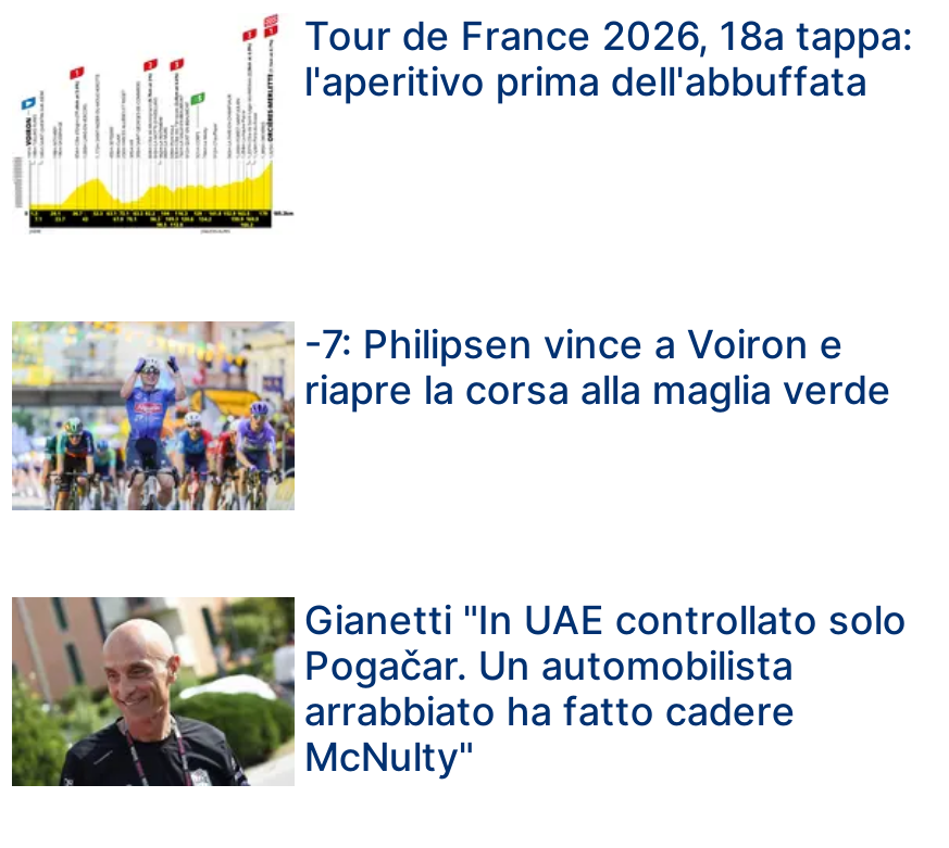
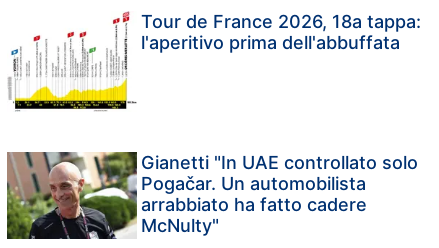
- [image]
- -7: Philipsen vince a Voiron e
- riapre la corsa alla maglia verde
